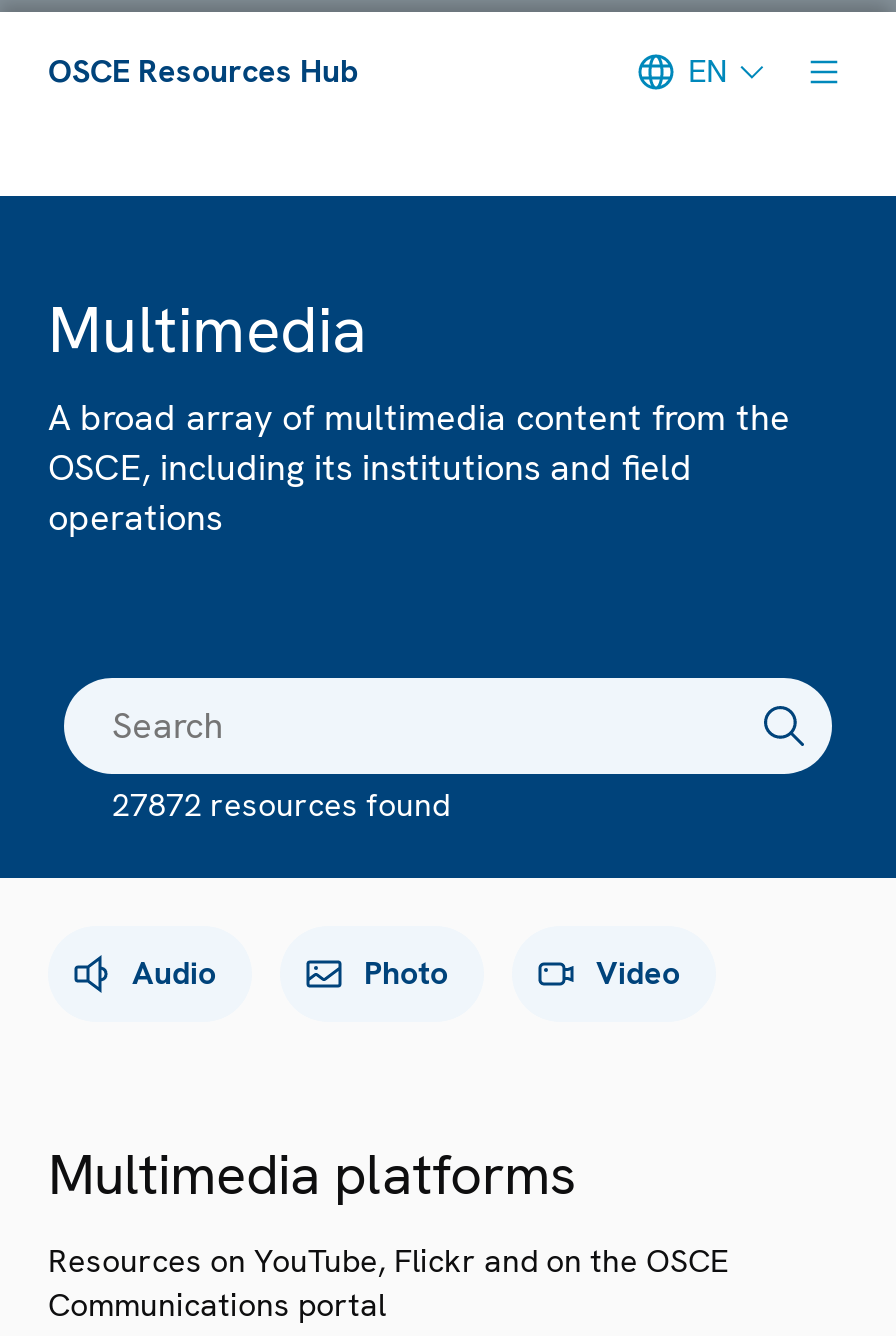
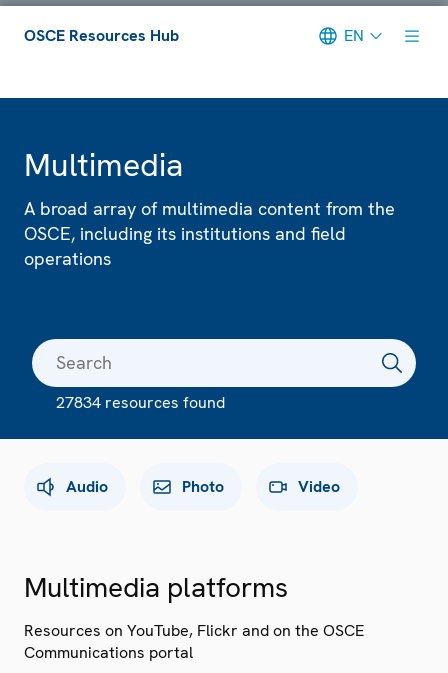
- 27872 resources found
+ 27834 resources found
